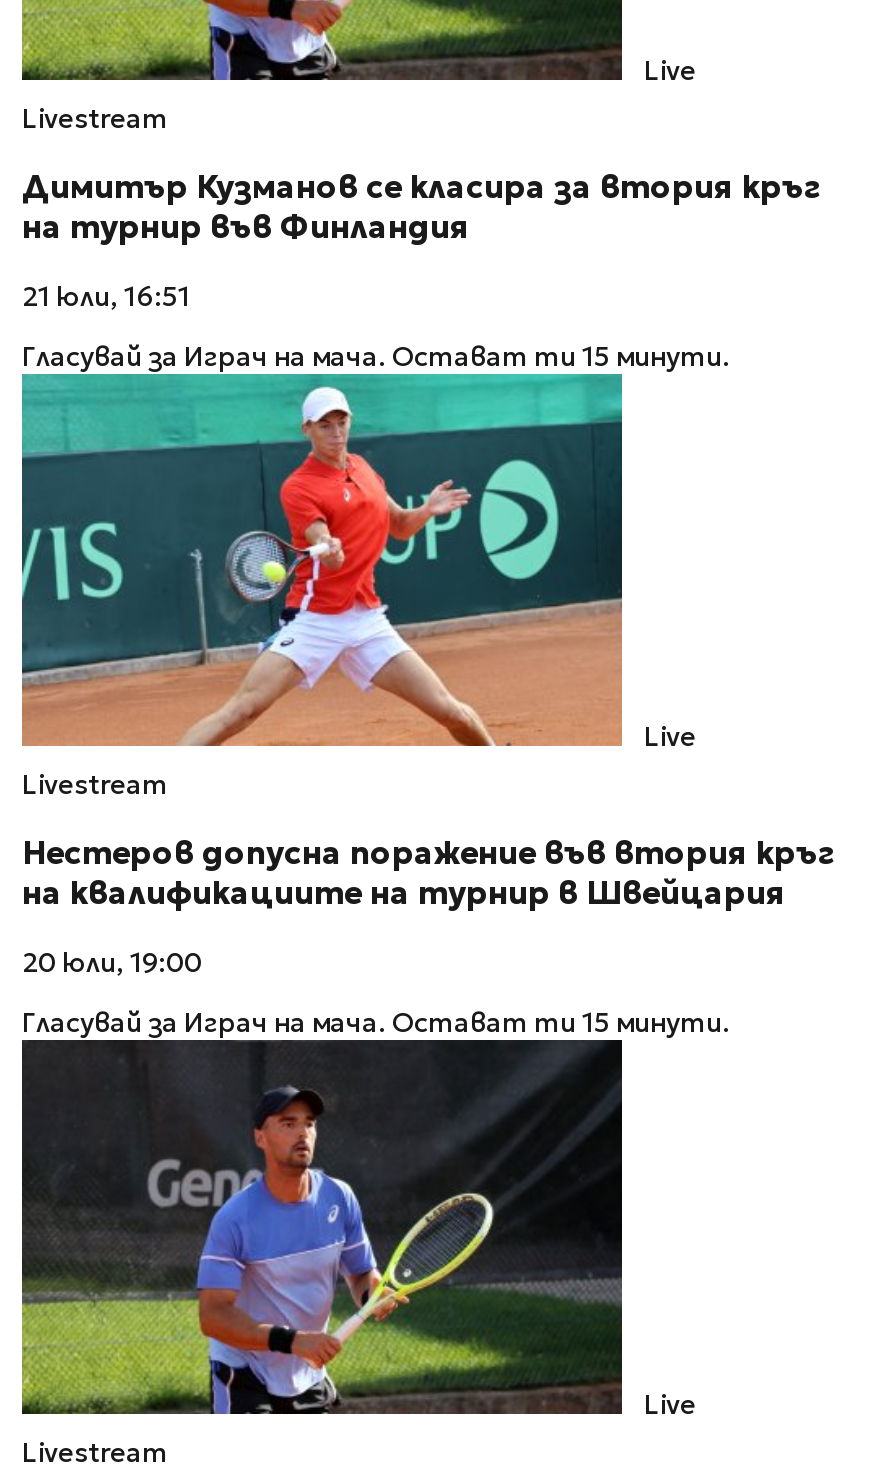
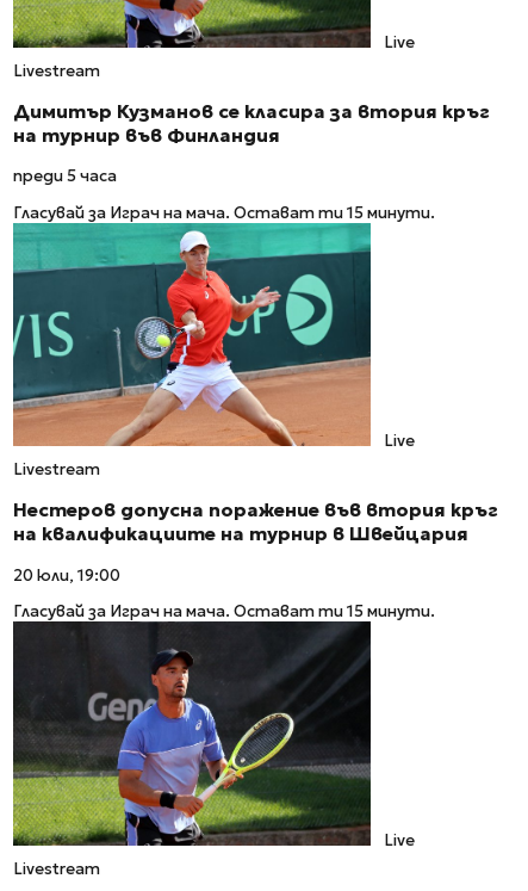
- 21 юли, 16:51
+ преди 5 часа
